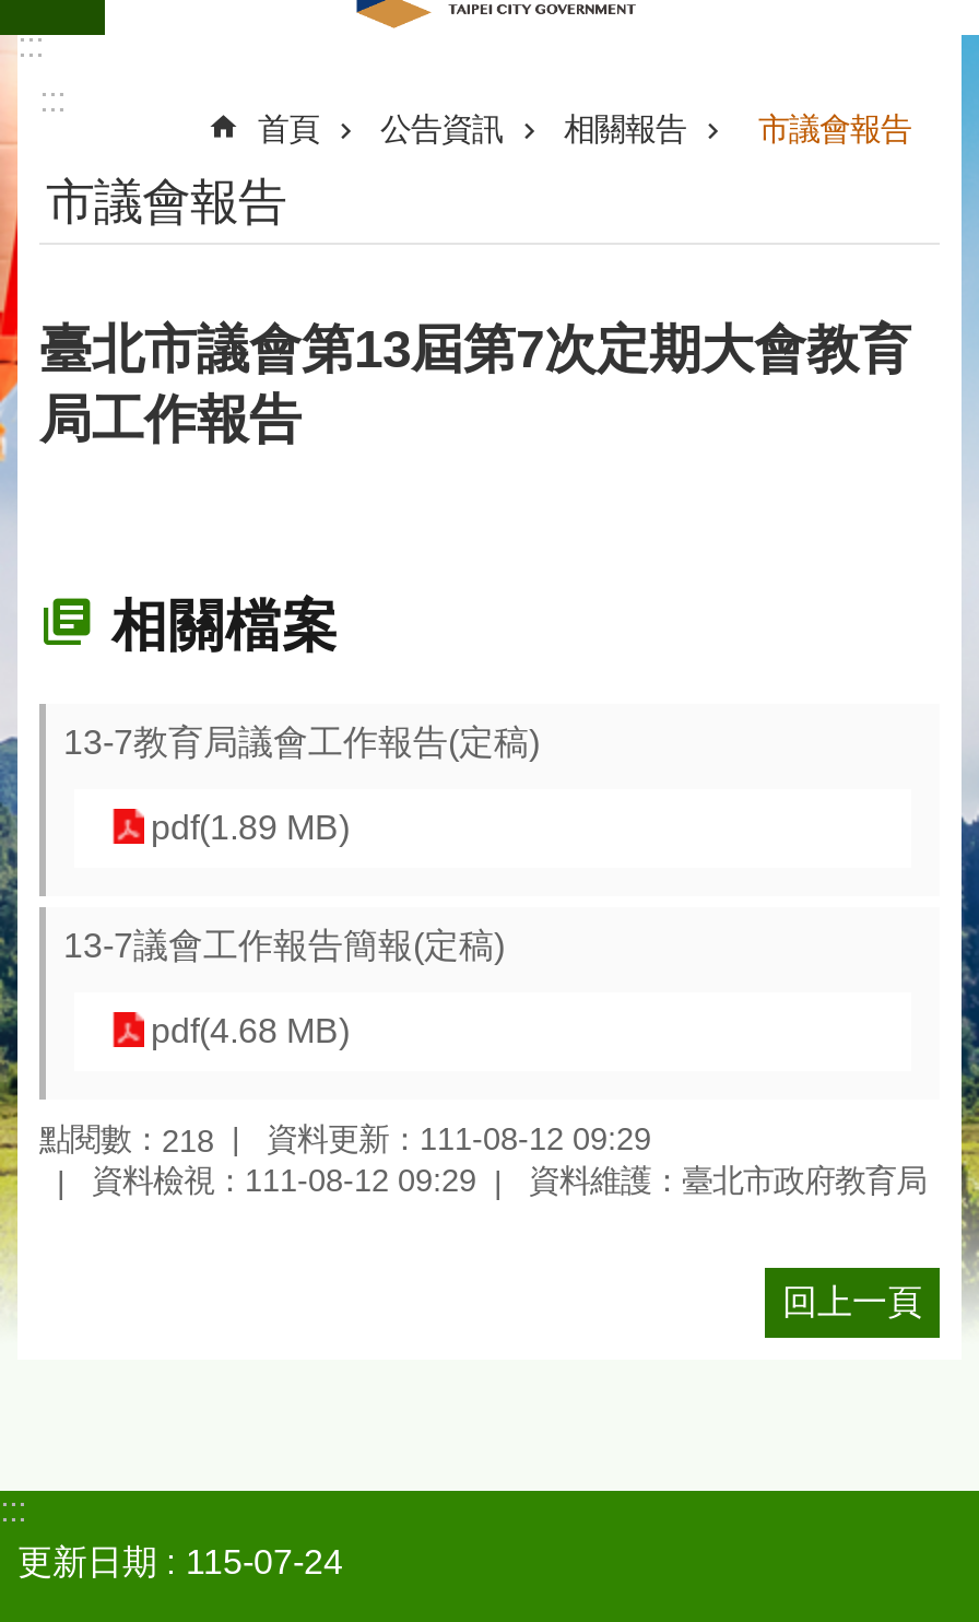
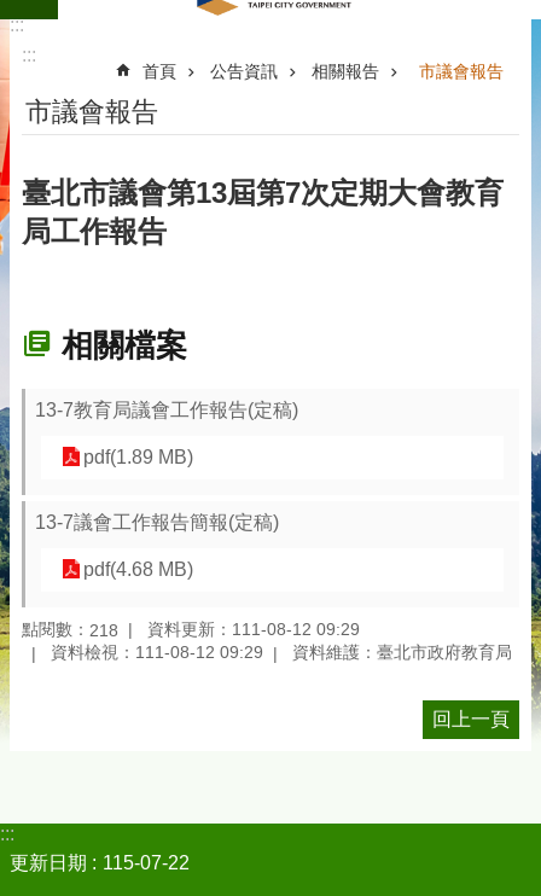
- 115-07-24
+ 115-07-22
